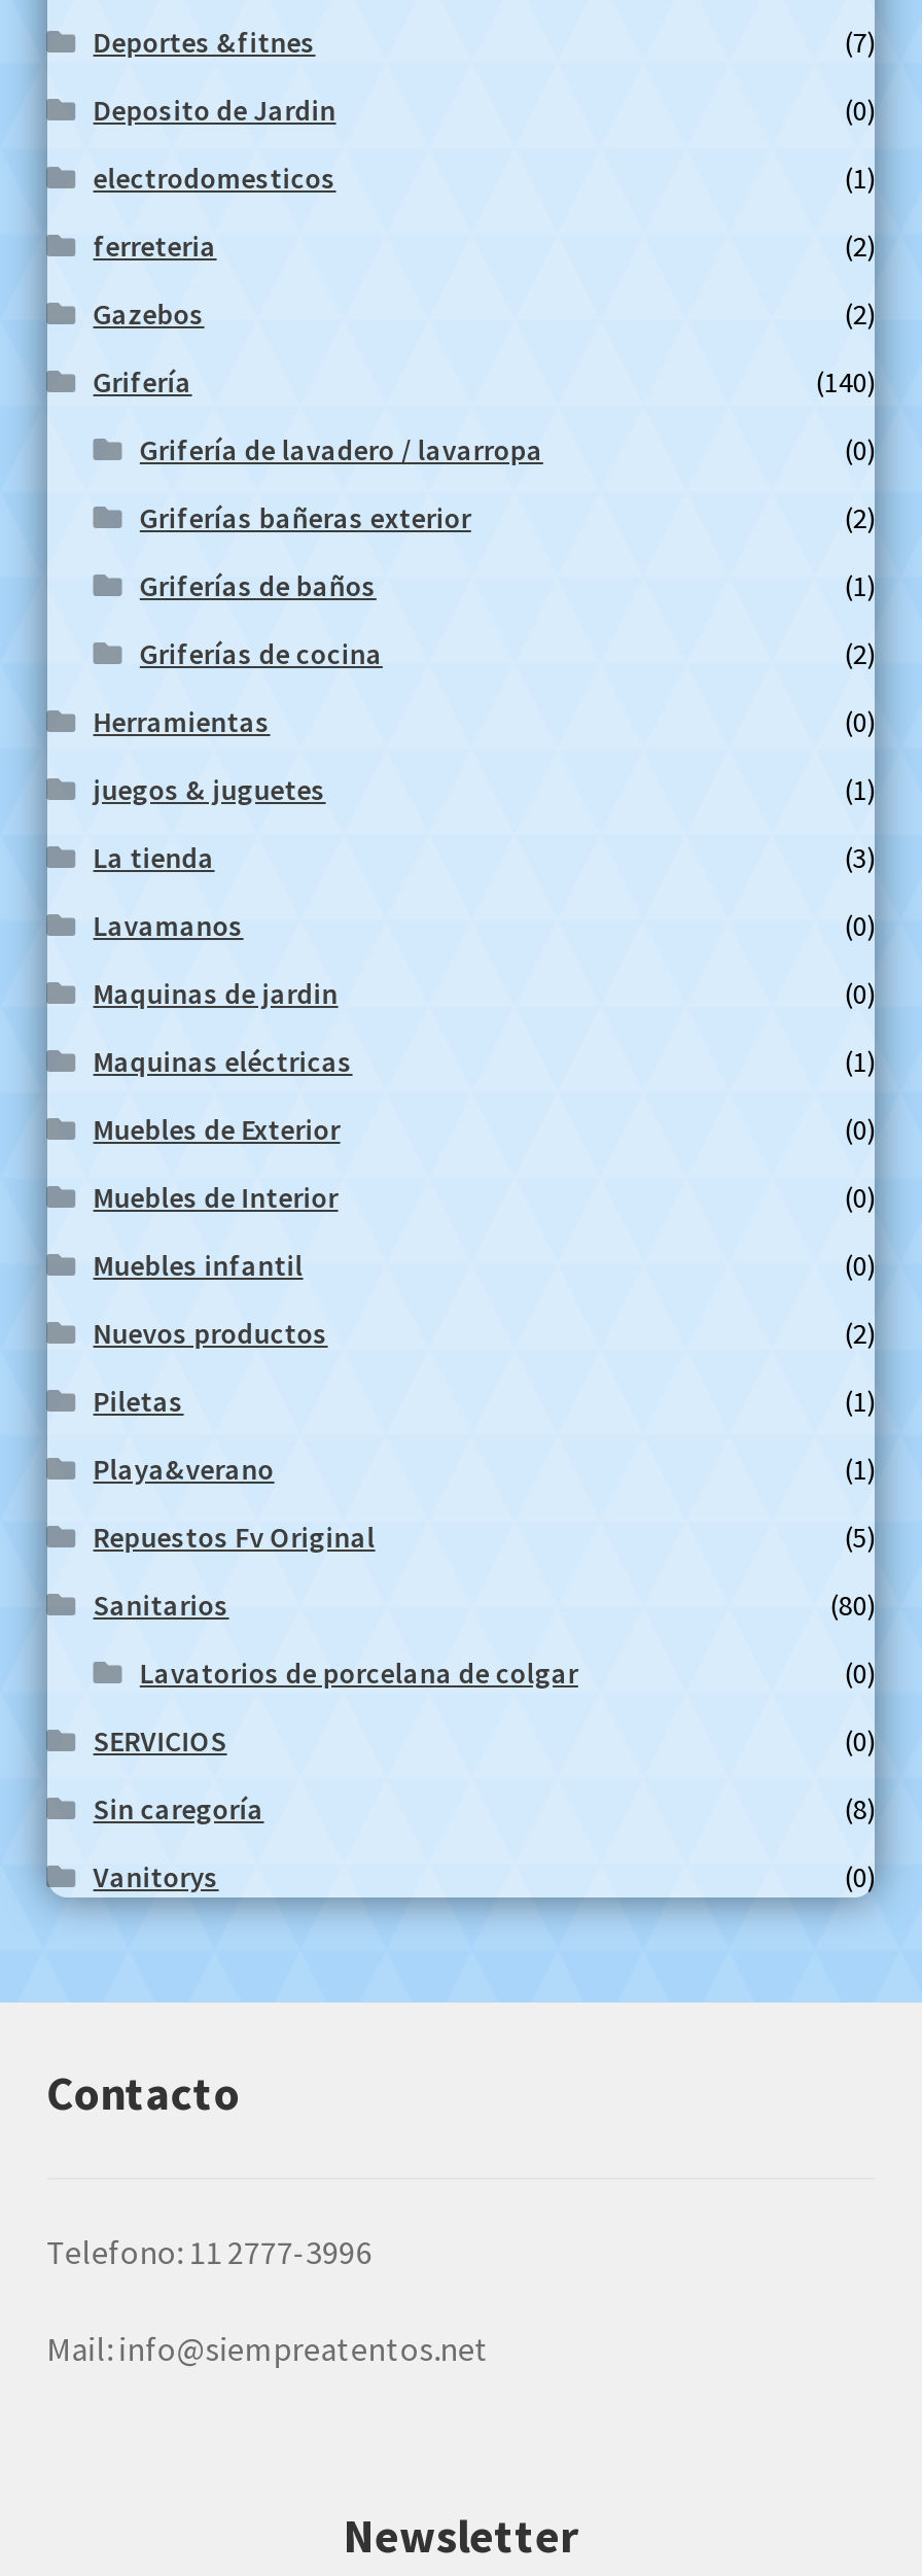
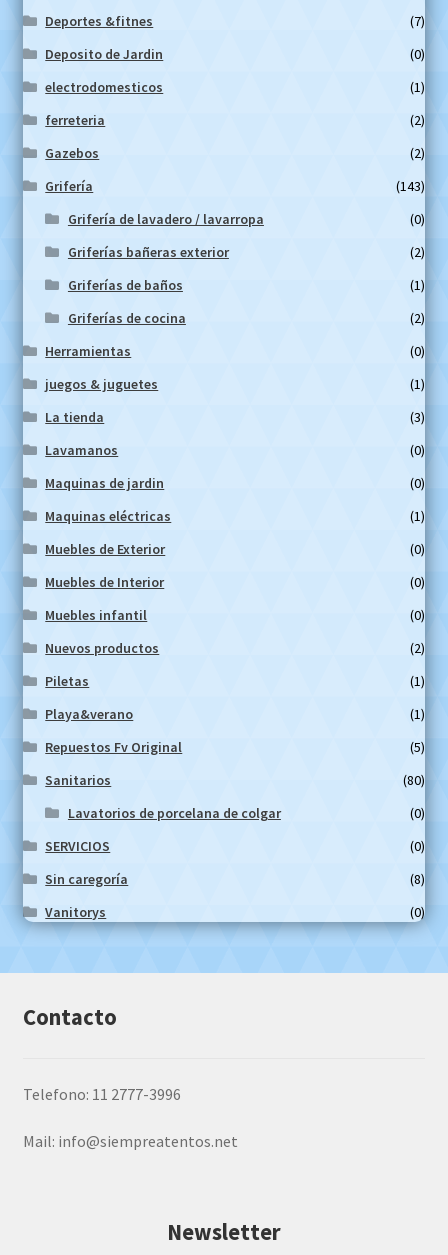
- (140)
+ (143)
